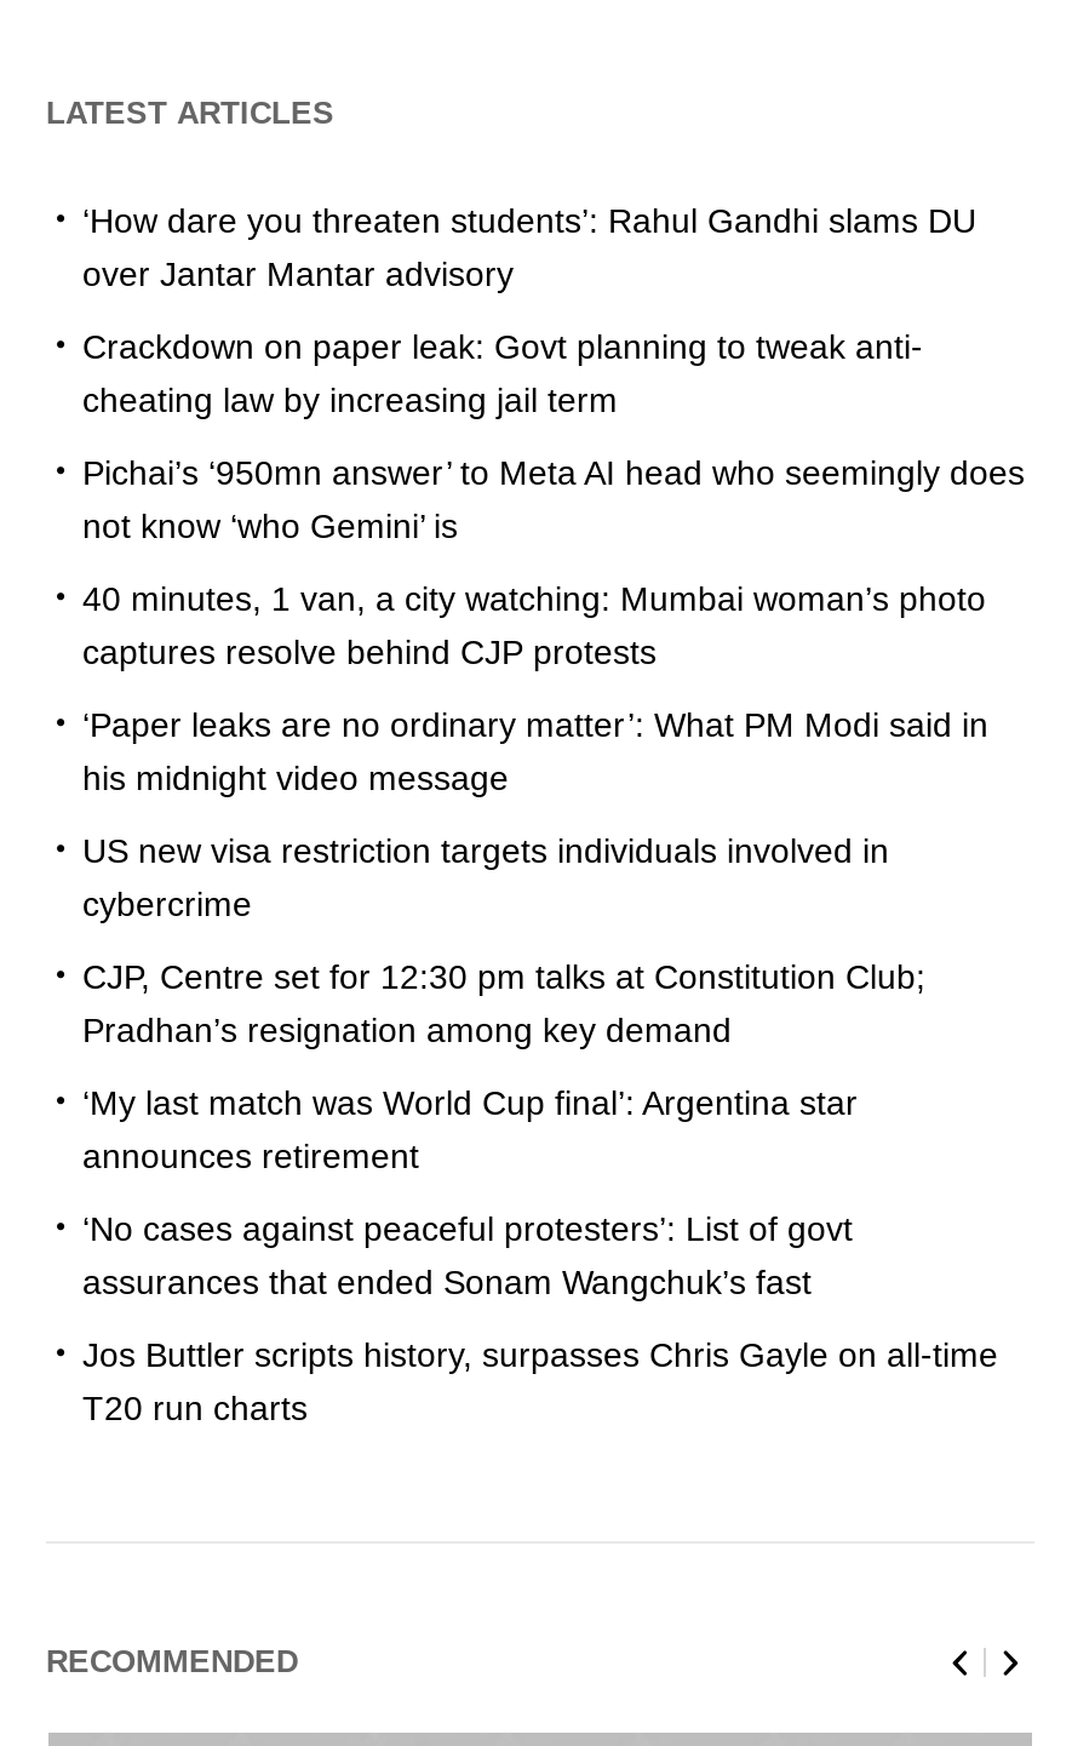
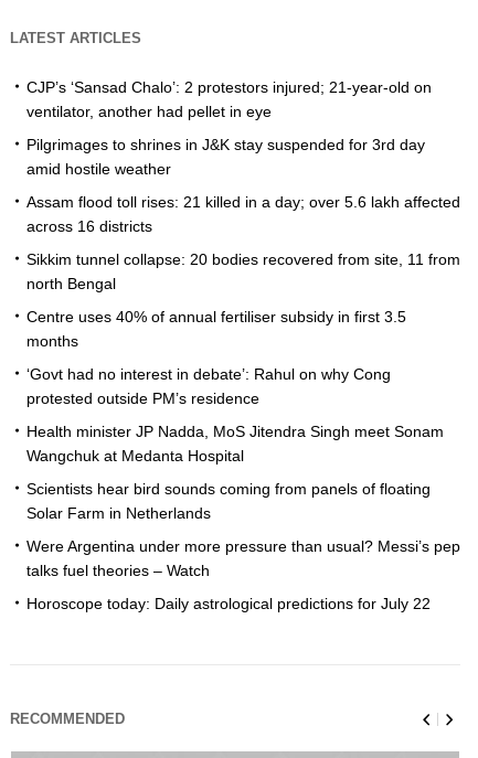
- ‘How dare you threaten students’: Rahul Gandhi slams DU
- over Jantar Mantar advisory
+ CJP’s ‘Sansad Chalo’: 2 protestors injured; 21-year-old on
+ ventilator, another had pellet in eye

- Crackdown on paper leak: Govt planning to tweak anti-
- cheating law by increasing jail term
+ Pilgrimages to shrines in J&K stay suspended for 3rd day
+ amid hostile weather

- Pichai’s ‘950mn answer’ to Meta AI head who seemingly does
- not know ‘who Gemini’ is
+ Assam flood toll rises: 21 killed in a day; over 5.6 lakh affected
+ across 16 districts

- 40 minutes, 1 van, a city watching: Mumbai woman’s photo
- captures resolve behind CJP protests
+ Sikkim tunnel collapse: 20 bodies recovered from site, 11 from
+ north Bengal

- ‘Paper leaks are no ordinary matter’: What PM Modi said in
- his midnight video message
+ Centre uses 40% of annual fertiliser subsidy in first 3.5
+ months

- US new visa restriction targets individuals involved in
- cybercrime
+ ‘Govt had no interest in debate’: Rahul on why Cong
+ protested outside PM’s residence

- CJP, Centre set for 12:30 pm talks at Constitution Club;
- Pradhan’s resignation among key demand
+ Health minister JP Nadda, MoS Jitendra Singh meet Sonam
+ Wangchuk at Medanta Hospital

- ‘My last match was World Cup final’: Argentina star
- announces retirement
+ Scientists hear bird sounds coming from panels of floating
+ Solar Farm in Netherlands

- ‘No cases against peaceful protesters’: List of govt
- assurances that ended Sonam Wangchuk’s fast
+ Were Argentina under more pressure than usual? Messi’s pep
+ talks fuel theories – Watch

- Jos Buttler scripts history, surpasses Chris Gayle on all-time
- T20 run charts
+ Horoscope today: Daily astrological predictions for July 22
